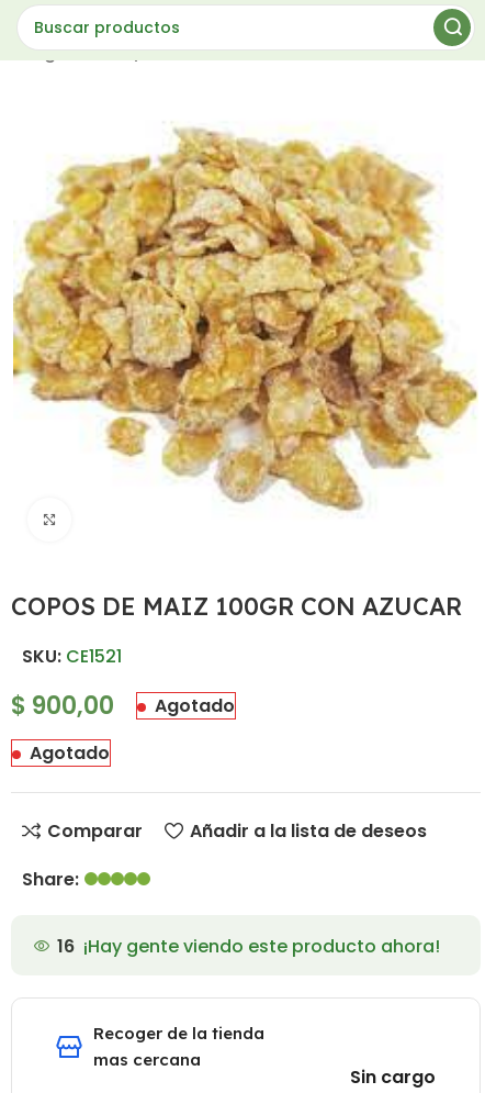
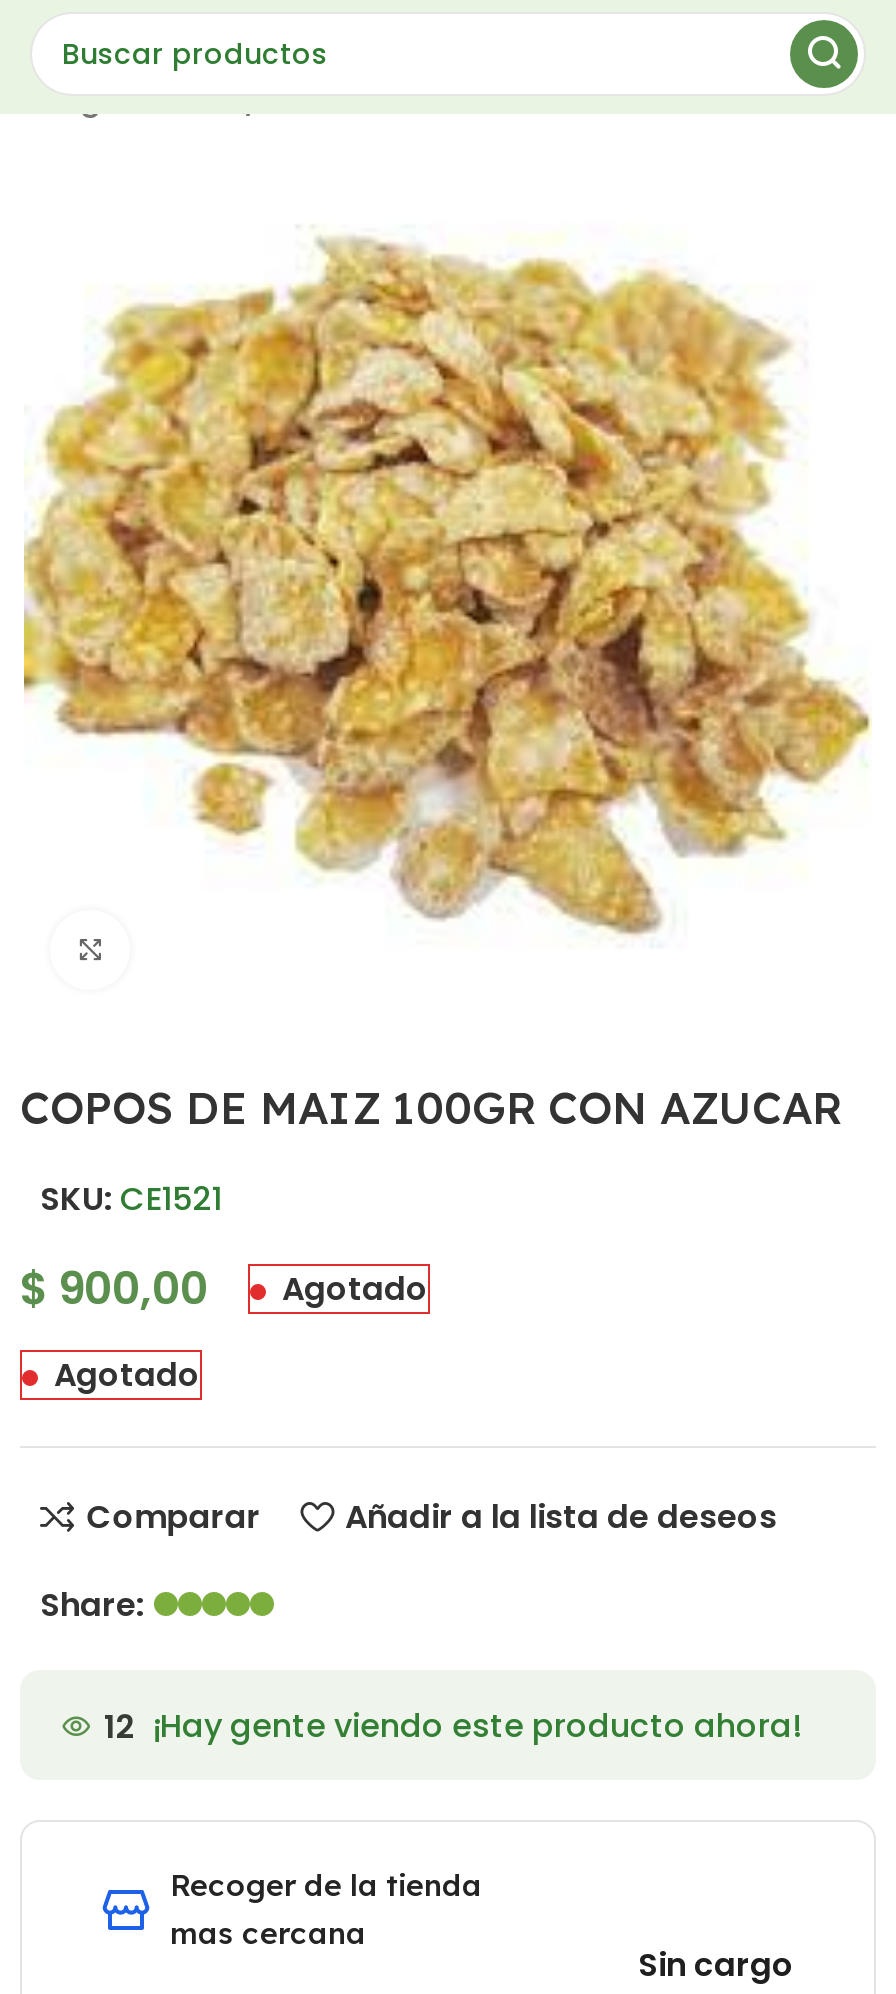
- 16 ¡Hay gente viendo este producto ahora!
+ 12 ¡Hay gente viendo este producto ahora!
